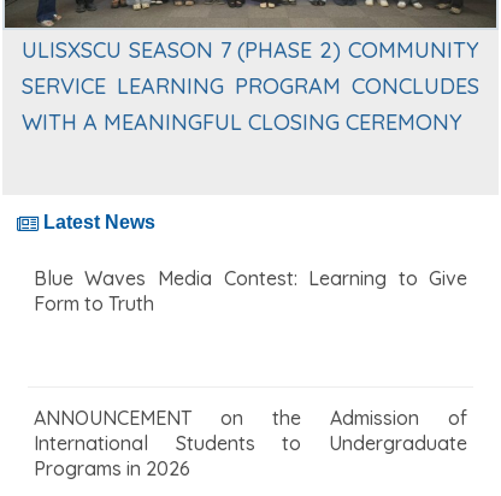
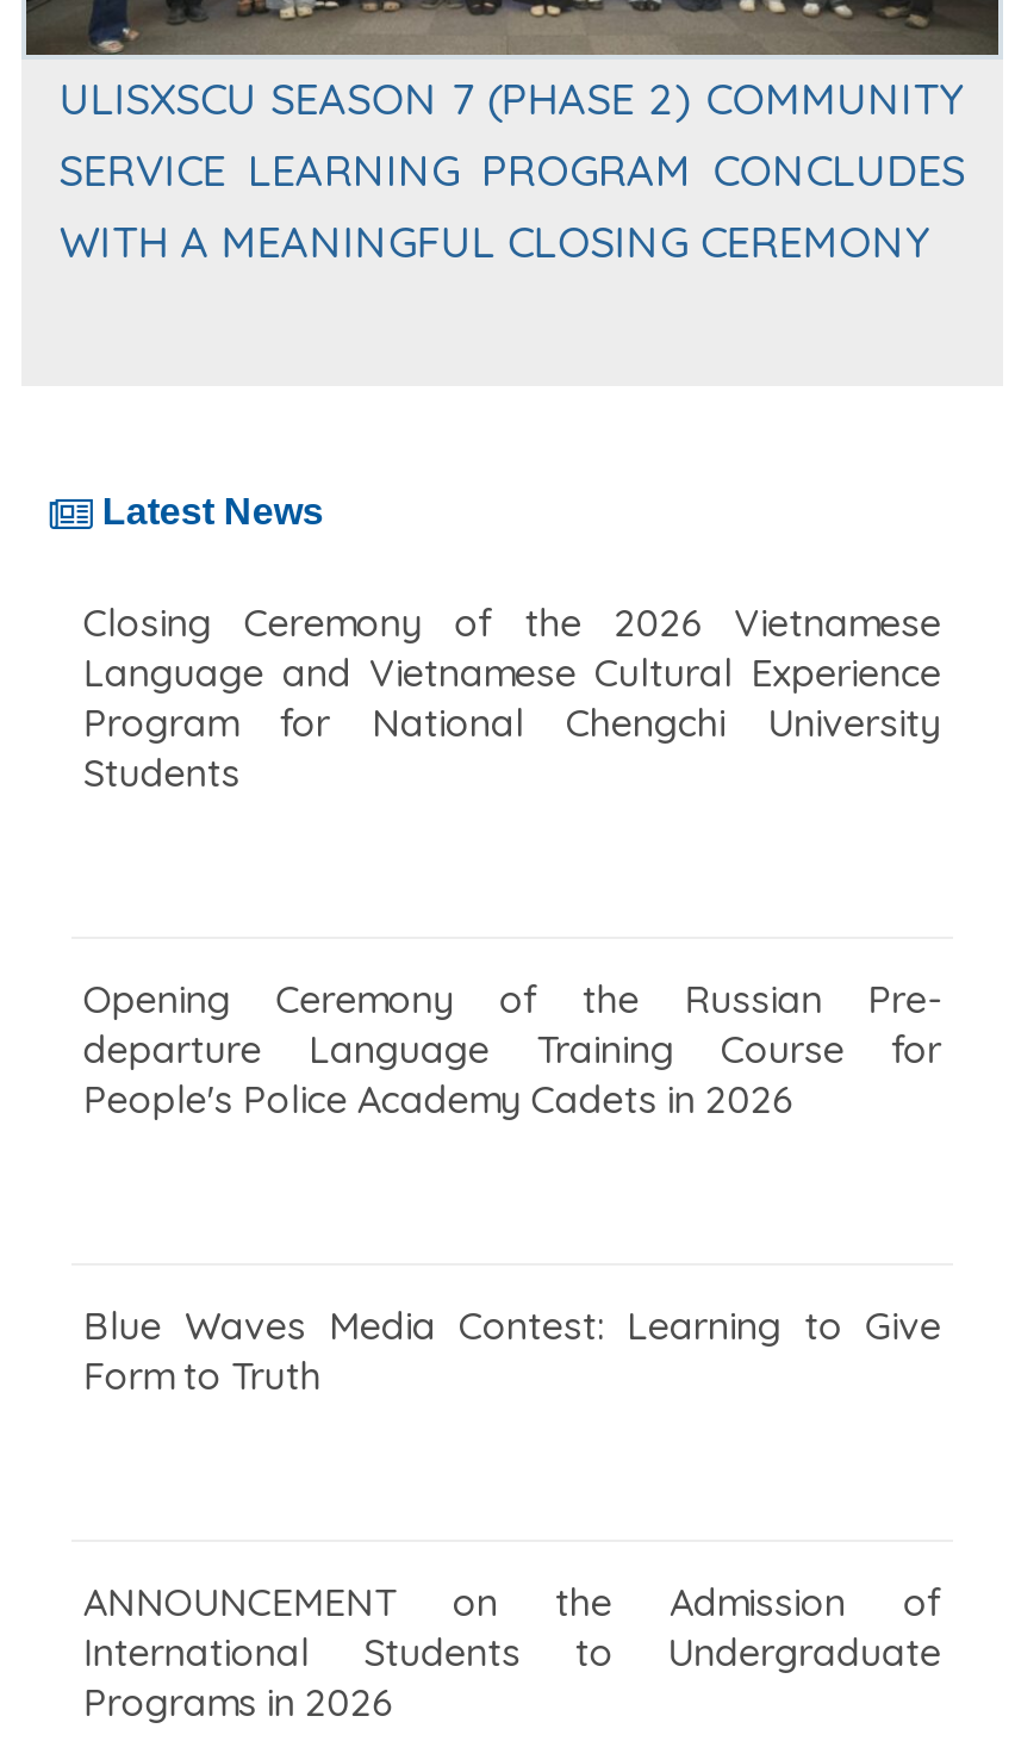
+ Closing Ceremony of the 2026 Vietnamese
+ Language and Vietnamese Cultural Experience
+ Program for National Chengchi University
+ Students

+ Opening Ceremony of the Russian Pre-
+ departure Language Training Course for
+ People's Police Academy Cadets in 2026
